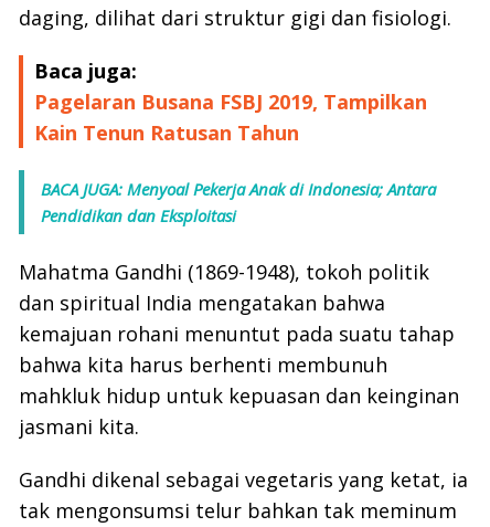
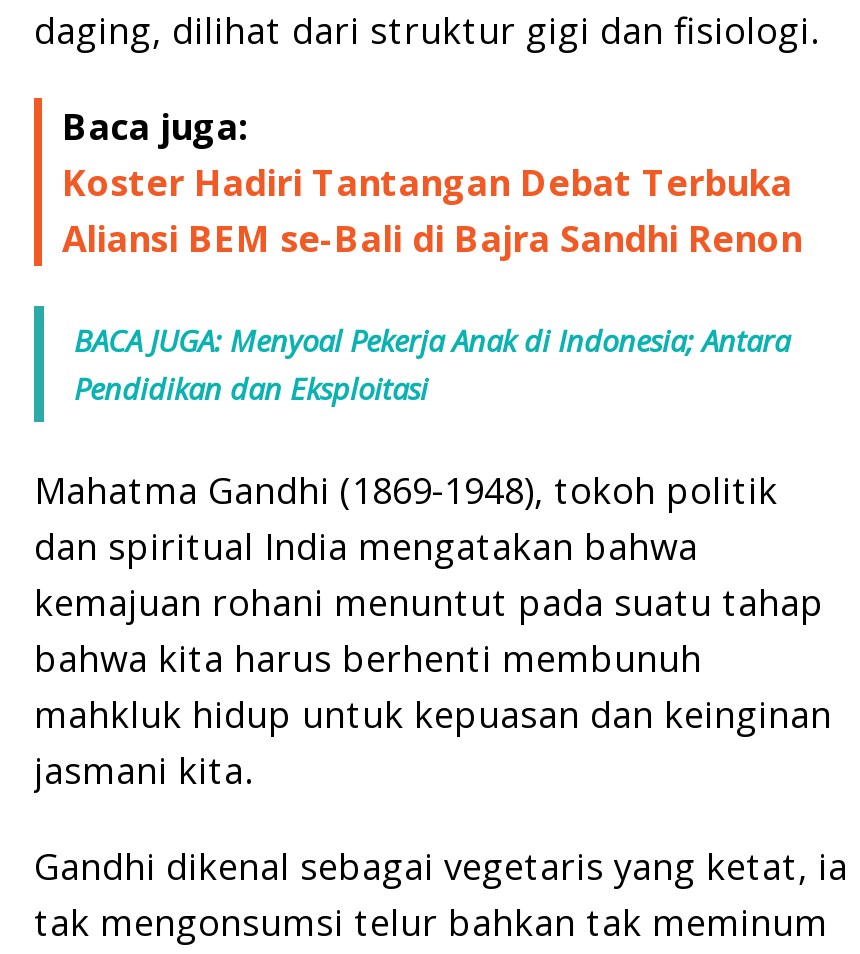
- Pagelaran Busana FSBJ 2019, Tampilkan
- Kain Tenun Ratusan Tahun
+ Koster Hadiri Tantangan Debat Terbuka
+ Aliansi BEM se-Bali di Bajra Sandhi Renon
